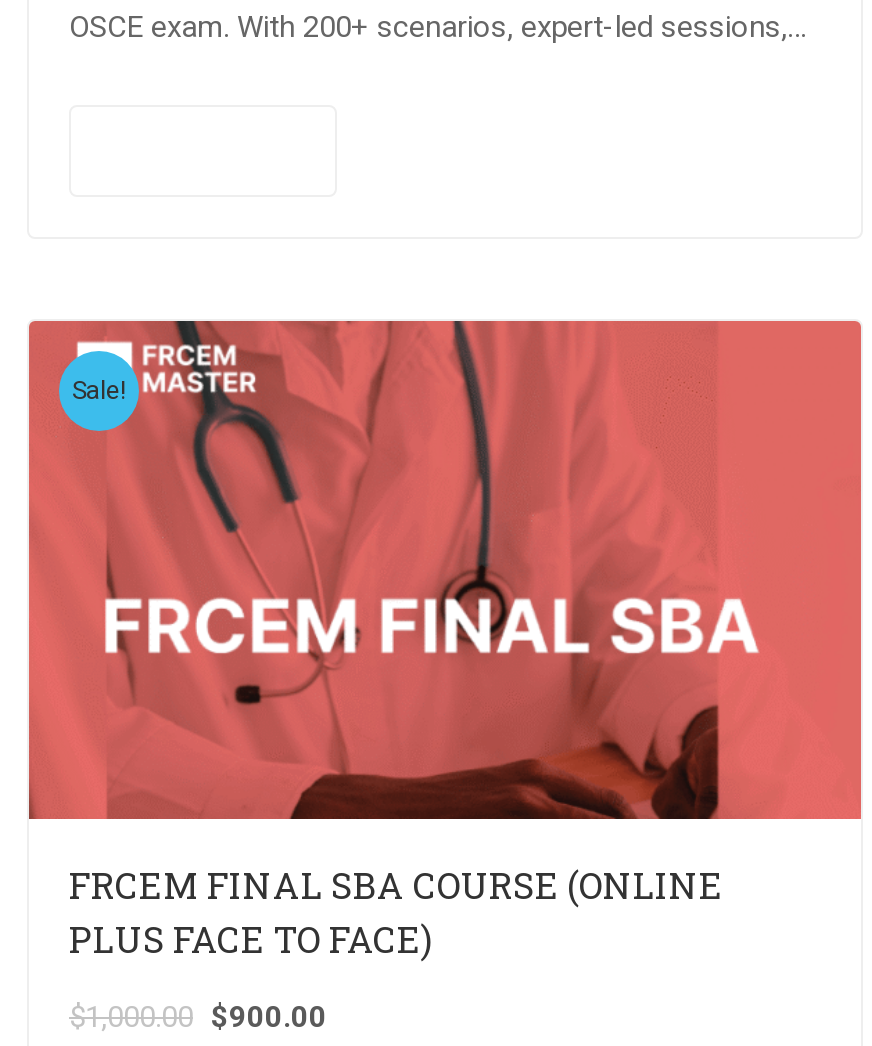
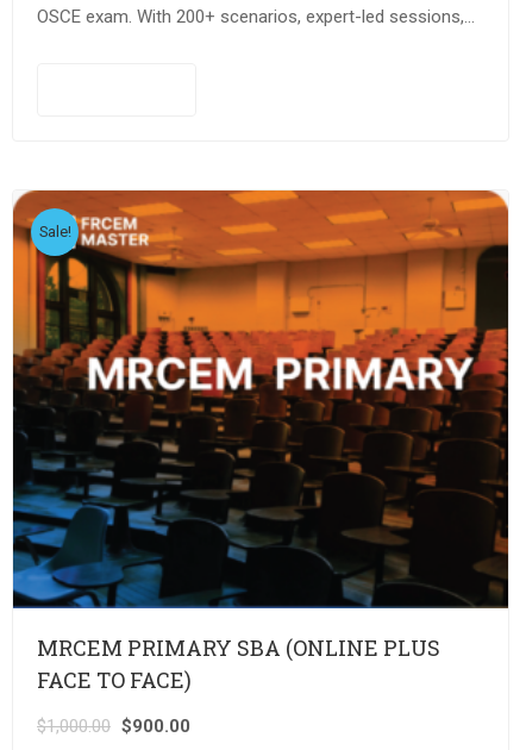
- [image]
- FRCEM FINAL SBA COURSE (ONLINE
- PLUS FACE TO FACE)
+ [image]
+ MRCEM PRIMARY SBA (ONLINE PLUS
+ FACE TO FACE)
